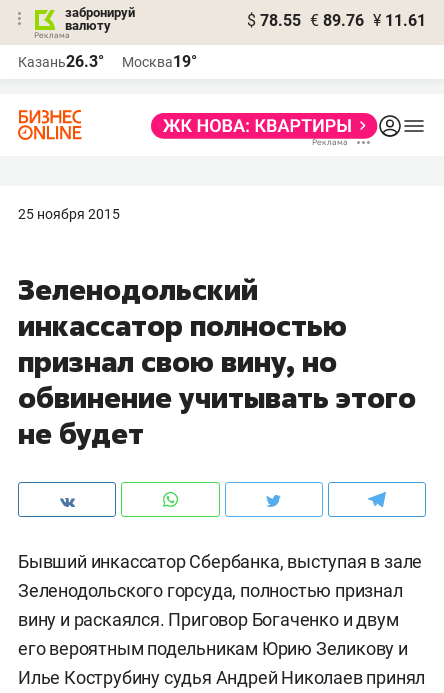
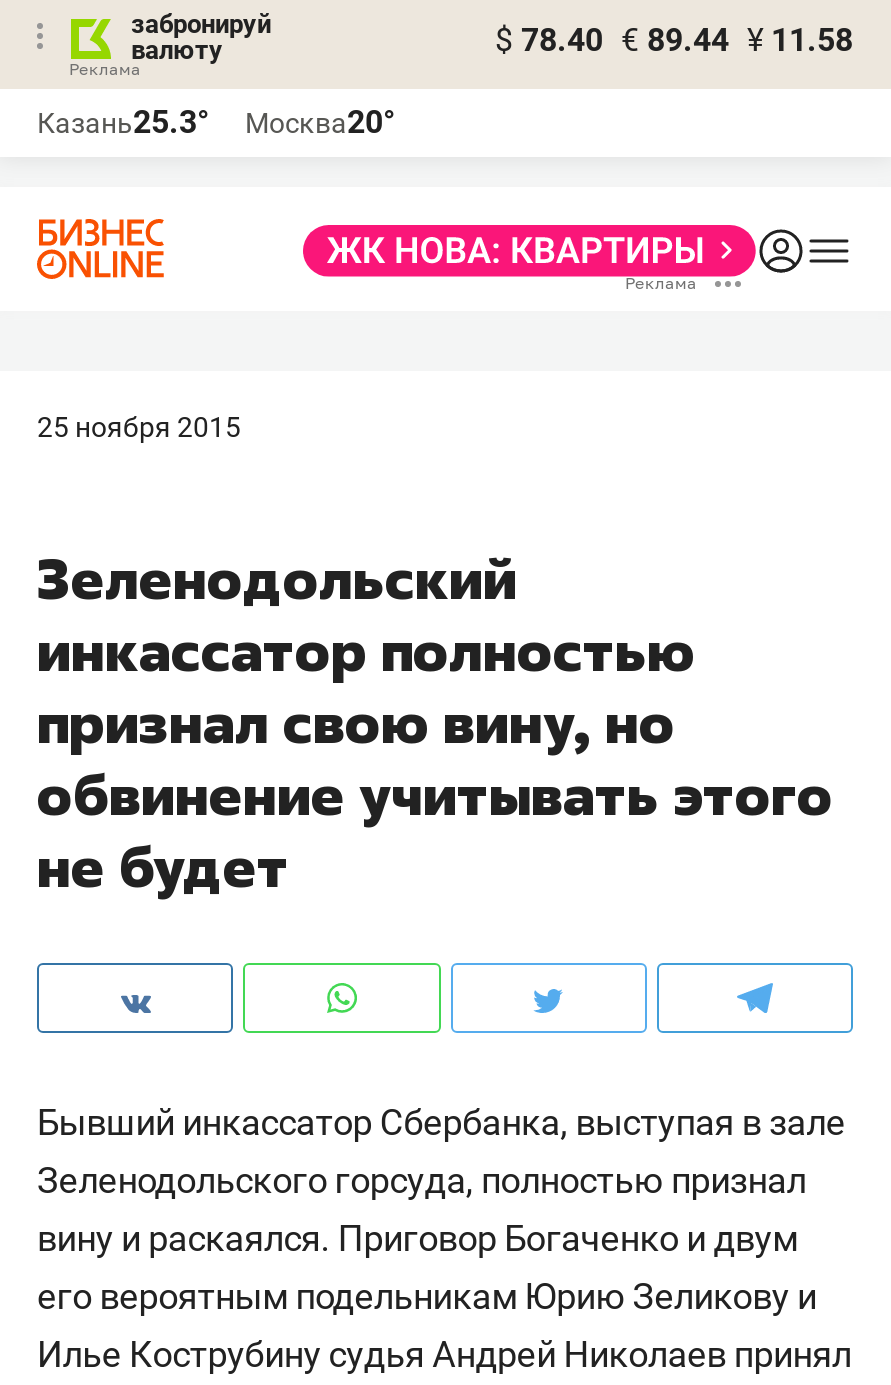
- $ 78.55 € 89.76 ¥ 11.61
+ $ 78.40 € 89.44 ¥ 11.58

- Казань26.3°
+ Казань25.3°

- Москва19°
+ Москва20°
